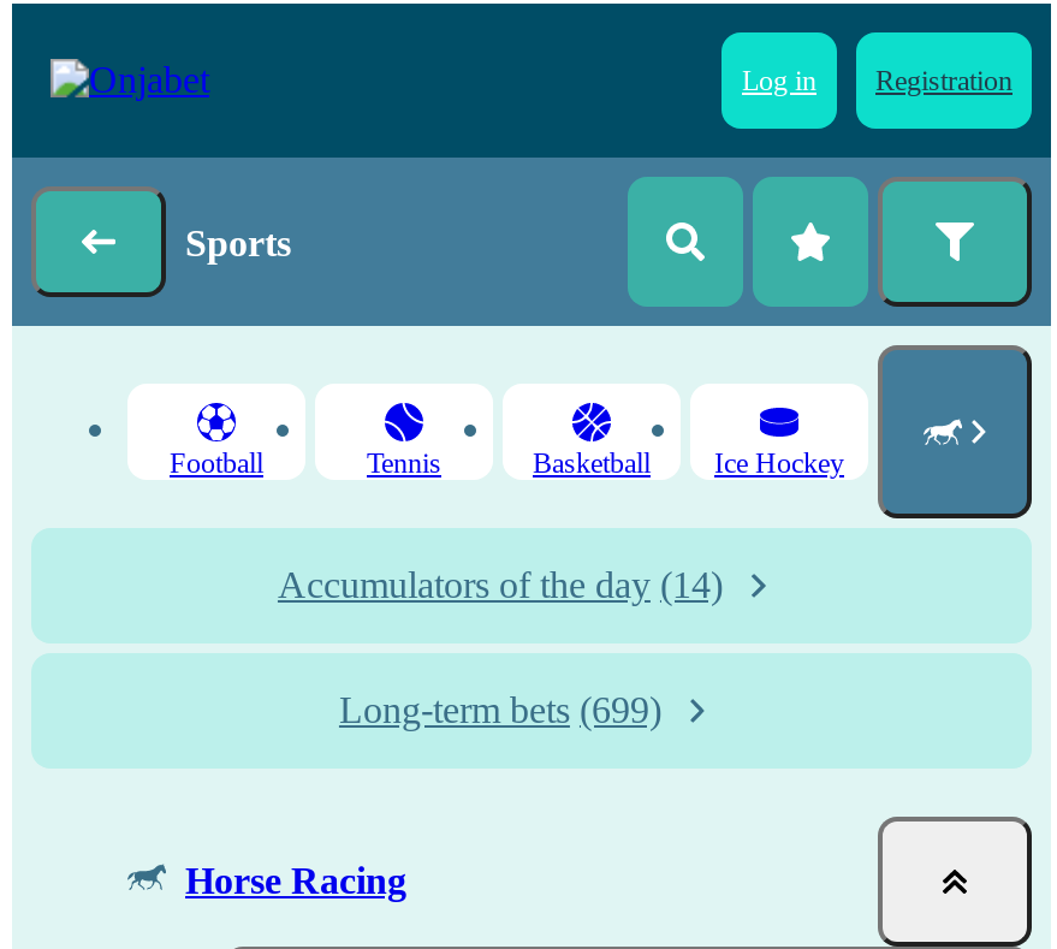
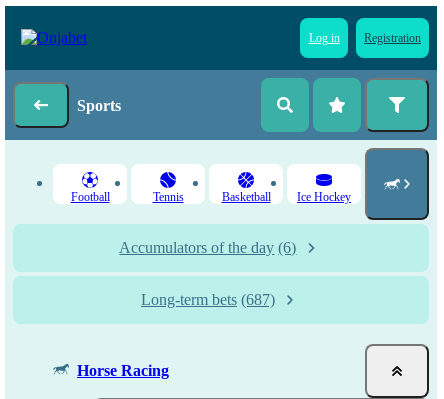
- Accumulators of the day (14)
+ Accumulators of the day (6)

- Long-term bets (699)
+ Long-term bets (687)
